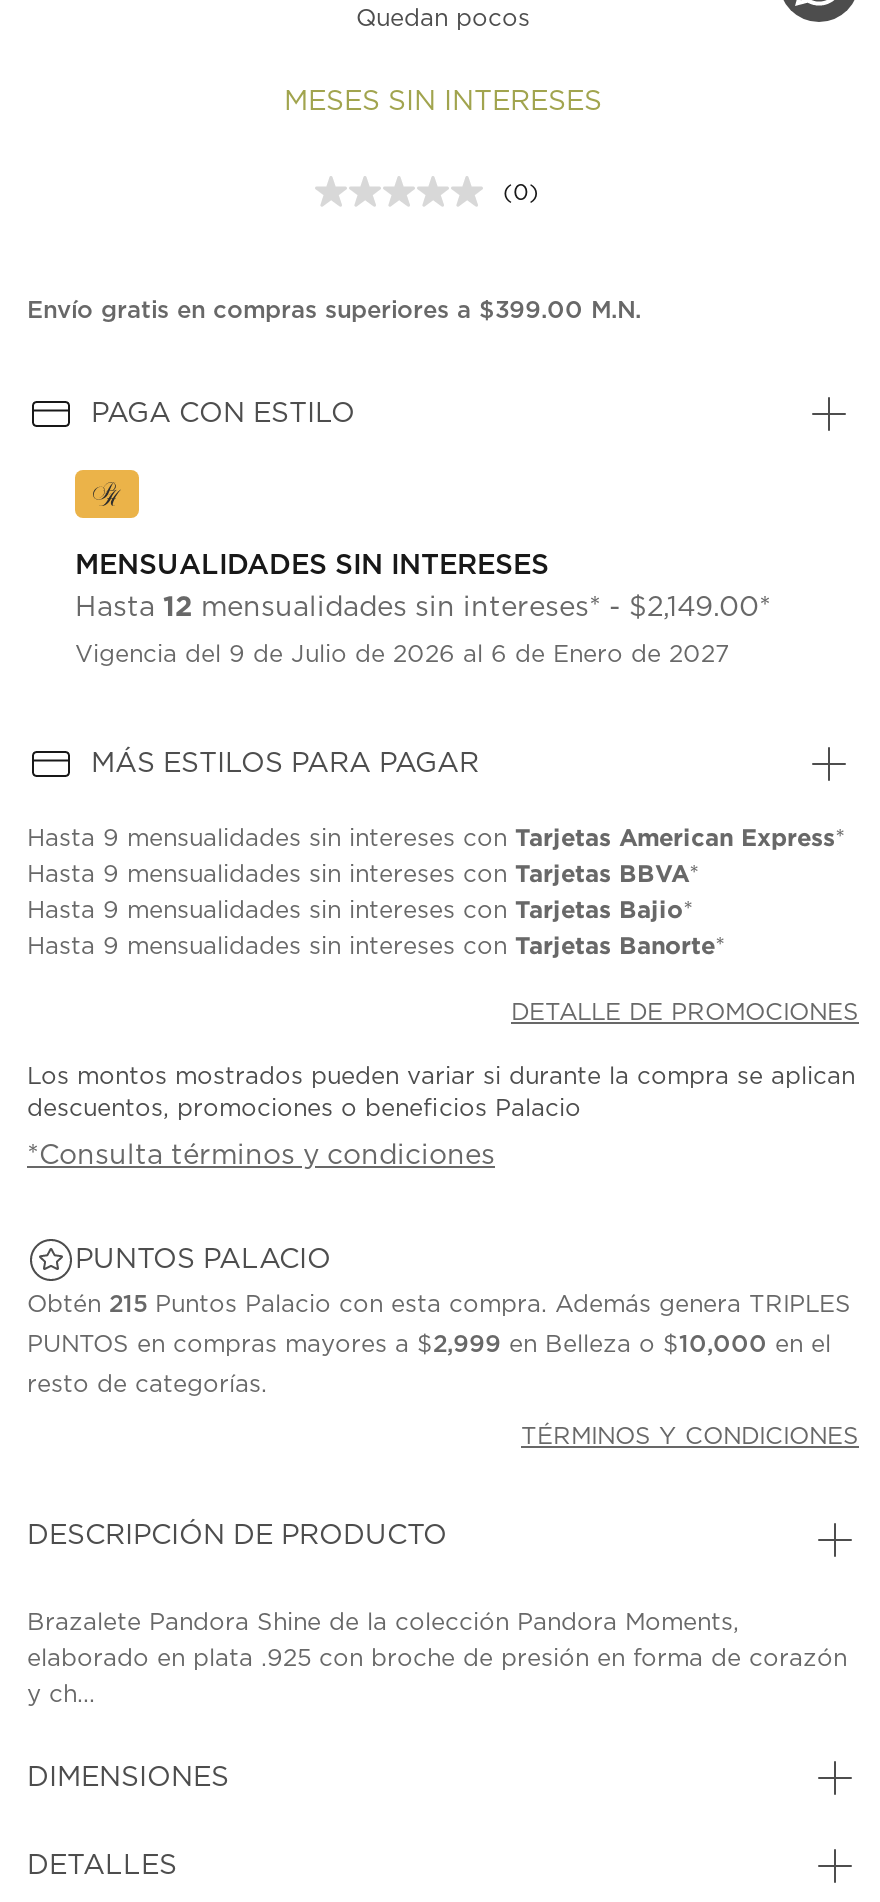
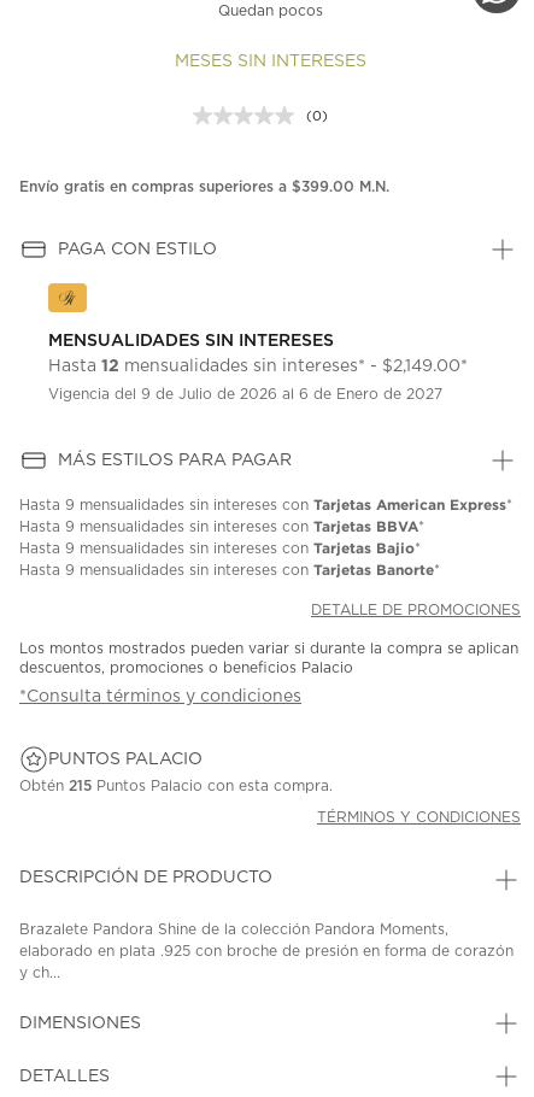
- Obtén 215 Puntos Palacio con esta compra. Además genera TRIPLES
- PUNTOS en compras mayores a $2,999 en Belleza o $10,000 en el
- resto de categorías.
+ Obtén 215 Puntos Palacio con esta compra.
